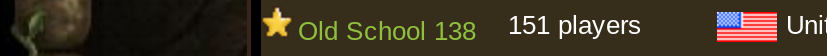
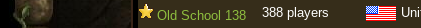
- Old School 138 151 players
+ Old School 138 388 players
